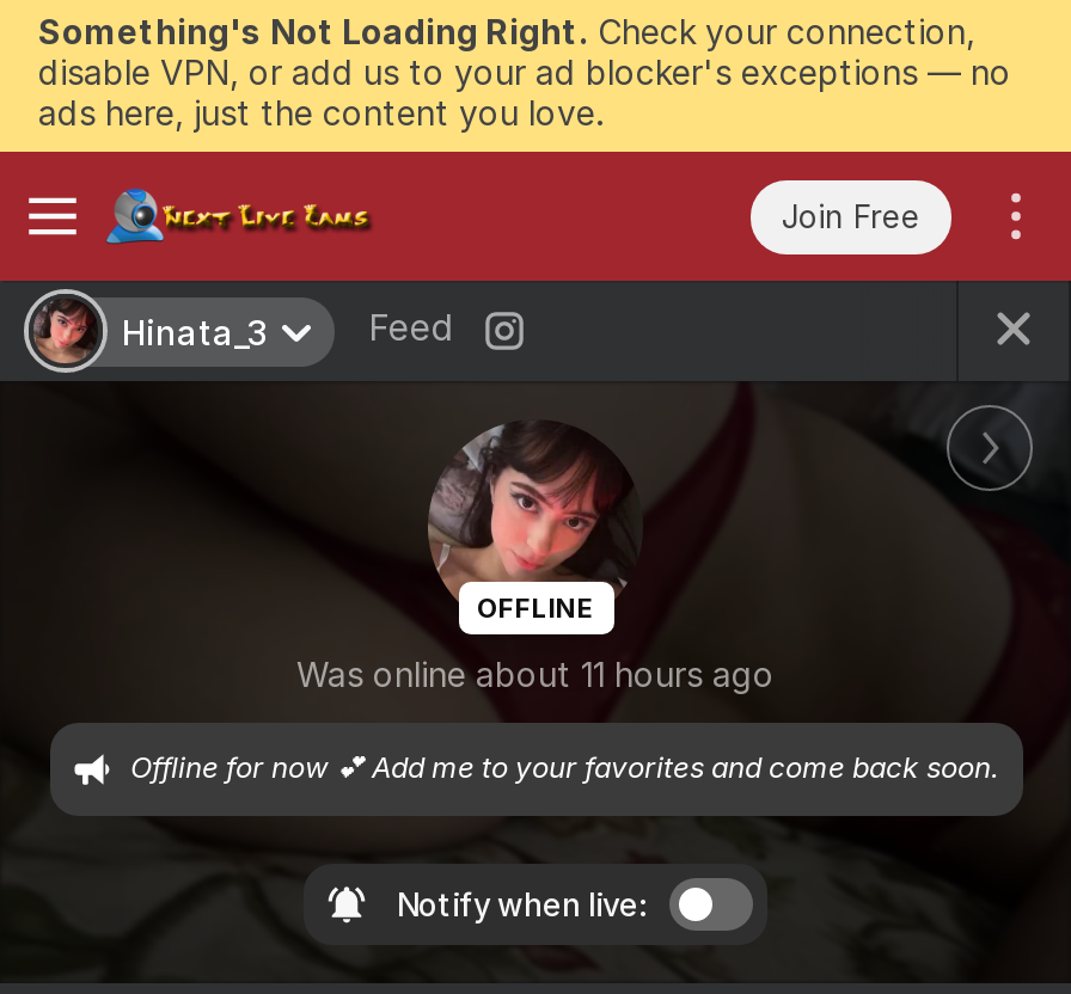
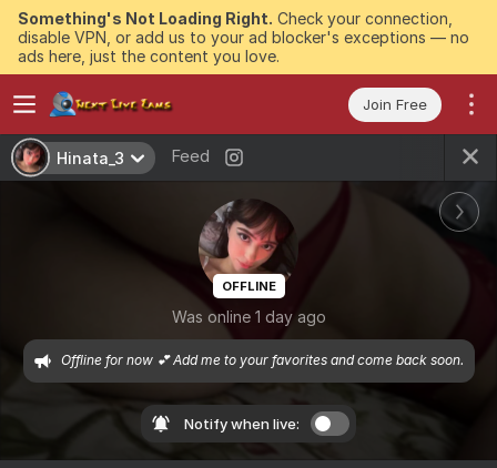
- Was online about 11 hours ago
+ Was online 1 day ago
